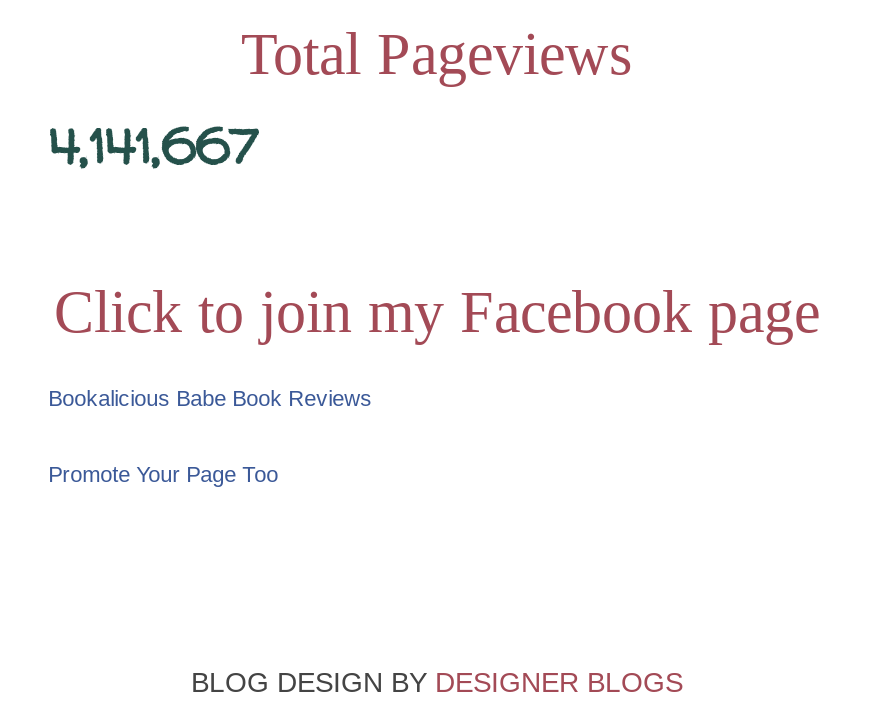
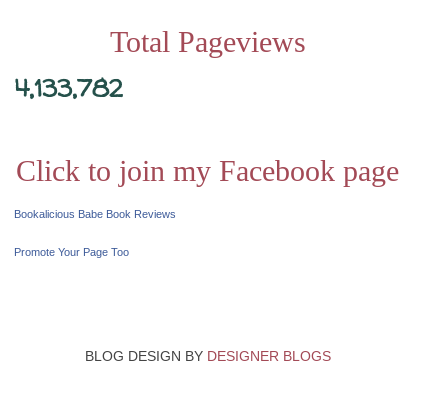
- 4,141,667
+ 4,133,782
